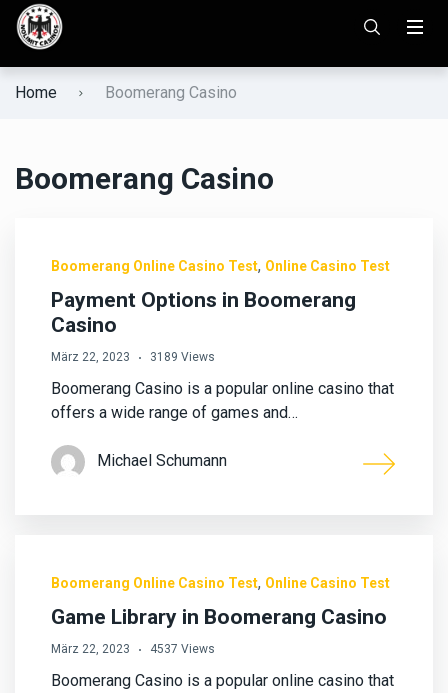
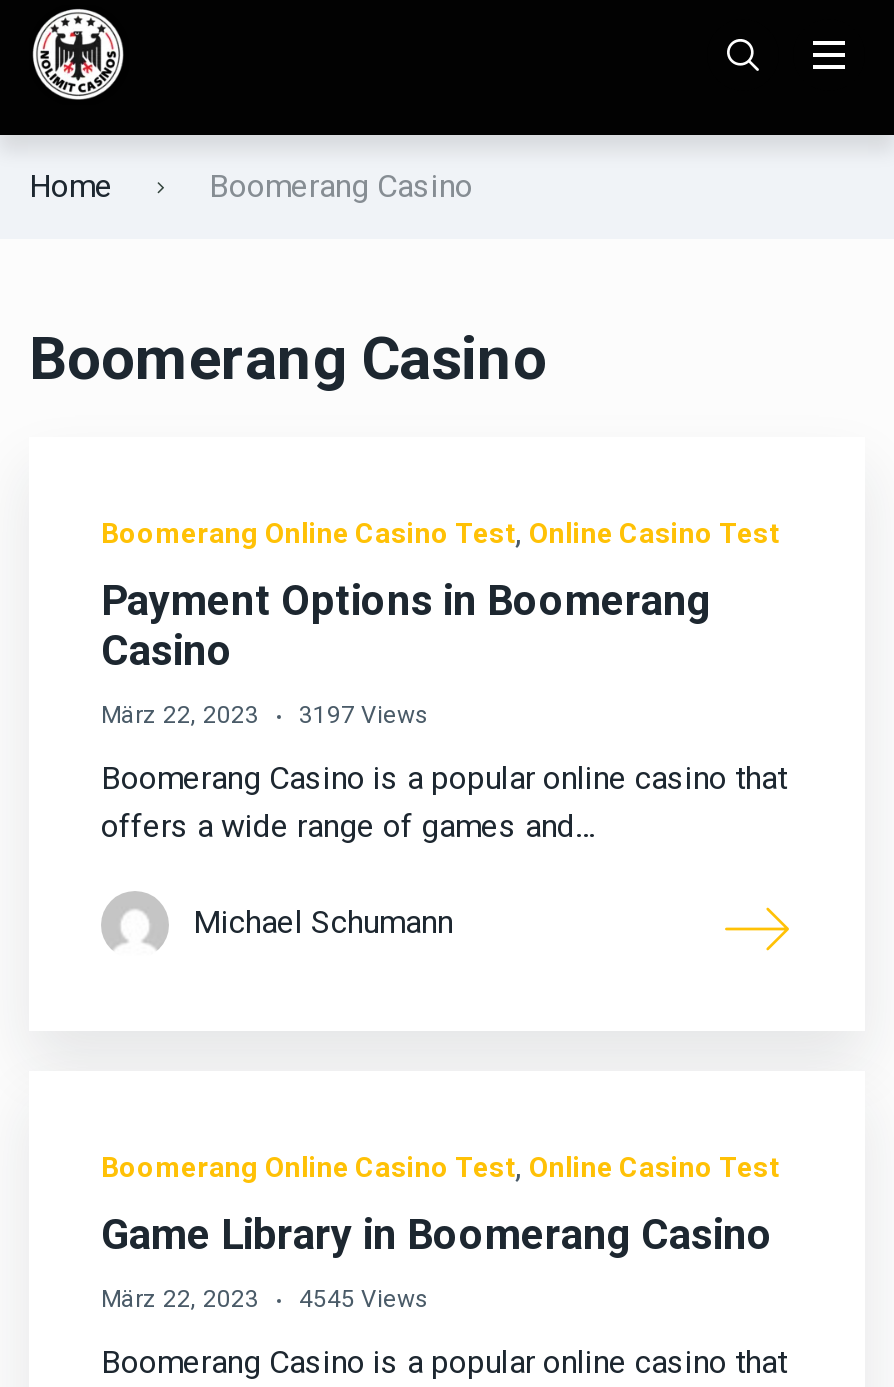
- März 22, 2023 3189 Views
+ März 22, 2023 3197 Views

- März 22, 2023 4537 Views
+ März 22, 2023 4545 Views
